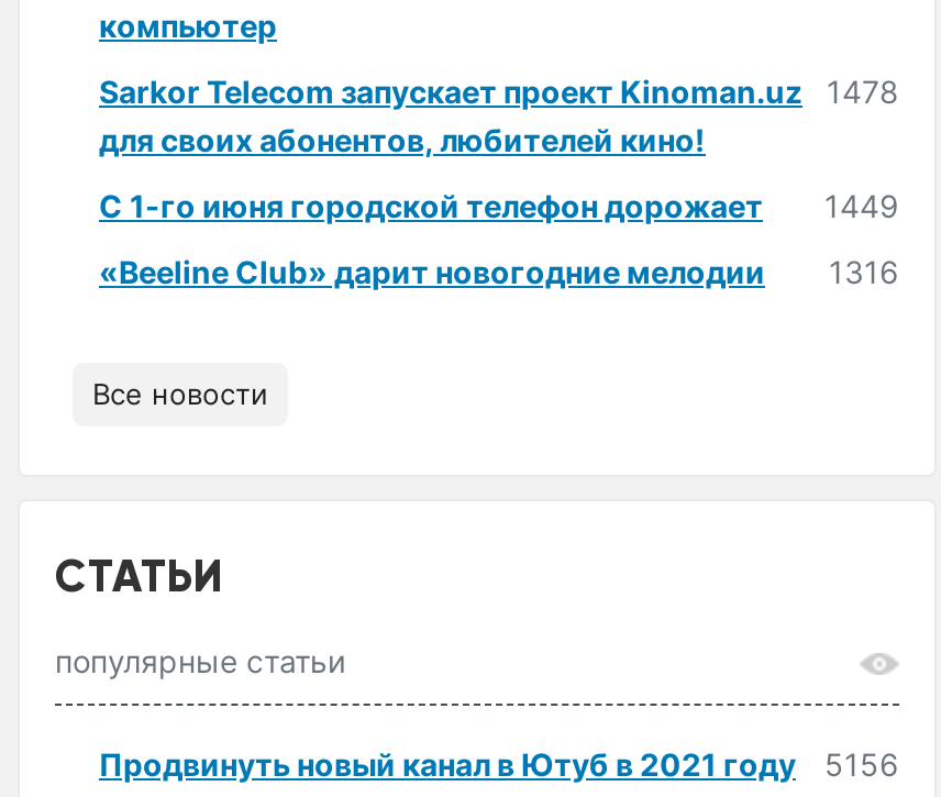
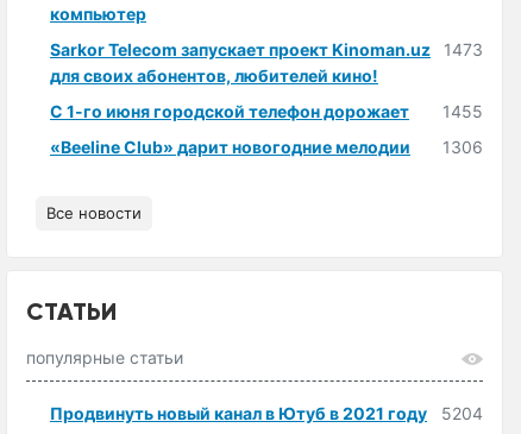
- Sarkor Telecom запускает проект Kinoman.uz 1478
+ Sarkor Telecom запускает проект Kinoman.uz 1473

- С 1-го июня городской телефон дорожает 1449
+ С 1-го июня городской телефон дорожает 1455

- «Beeline Club» дарит новогодние мелодии 1316
+ «Beeline Club» дарит новогодние мелодии 1306

- Продвинуть новый канал в Ютуб в 2021 году 5156
+ Продвинуть новый канал в Ютуб в 2021 году 5204
